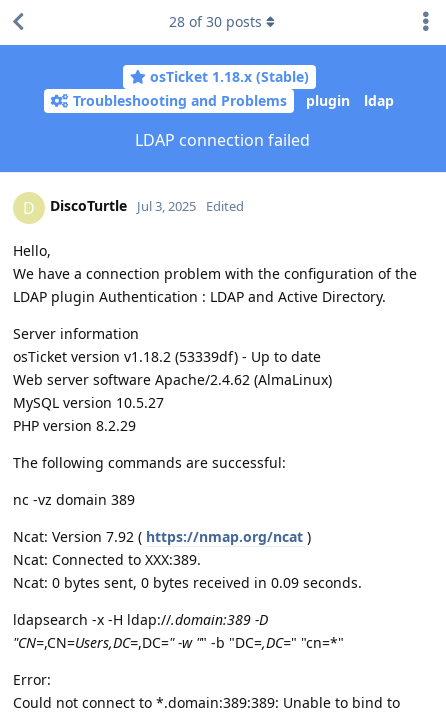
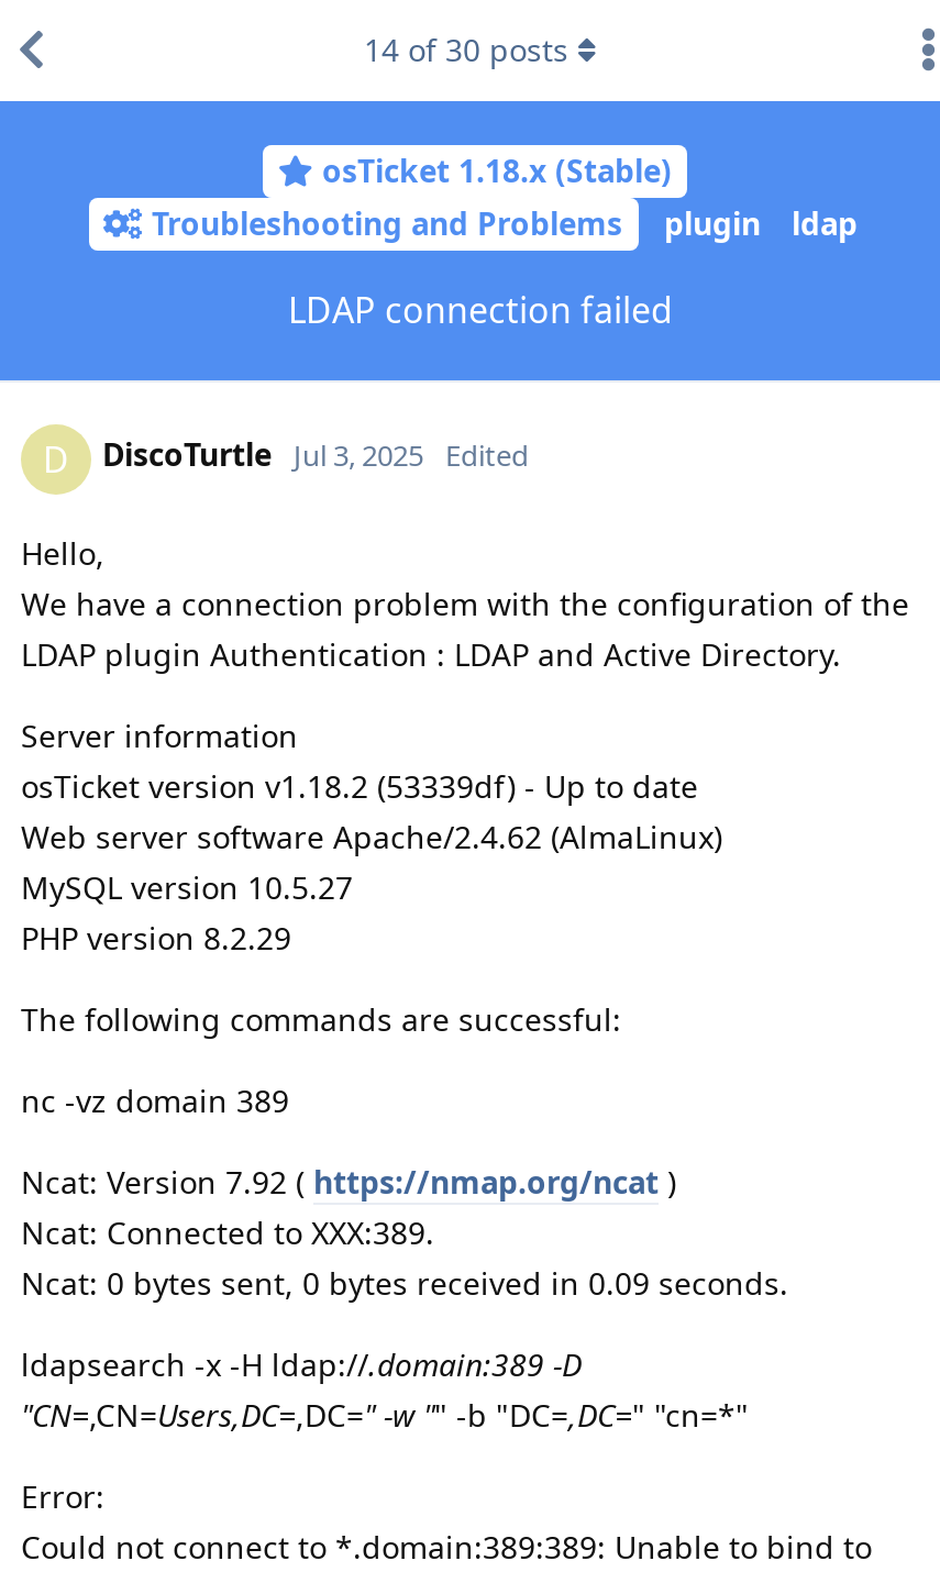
- 28 of 30 posts
+ 14 of 30 posts
